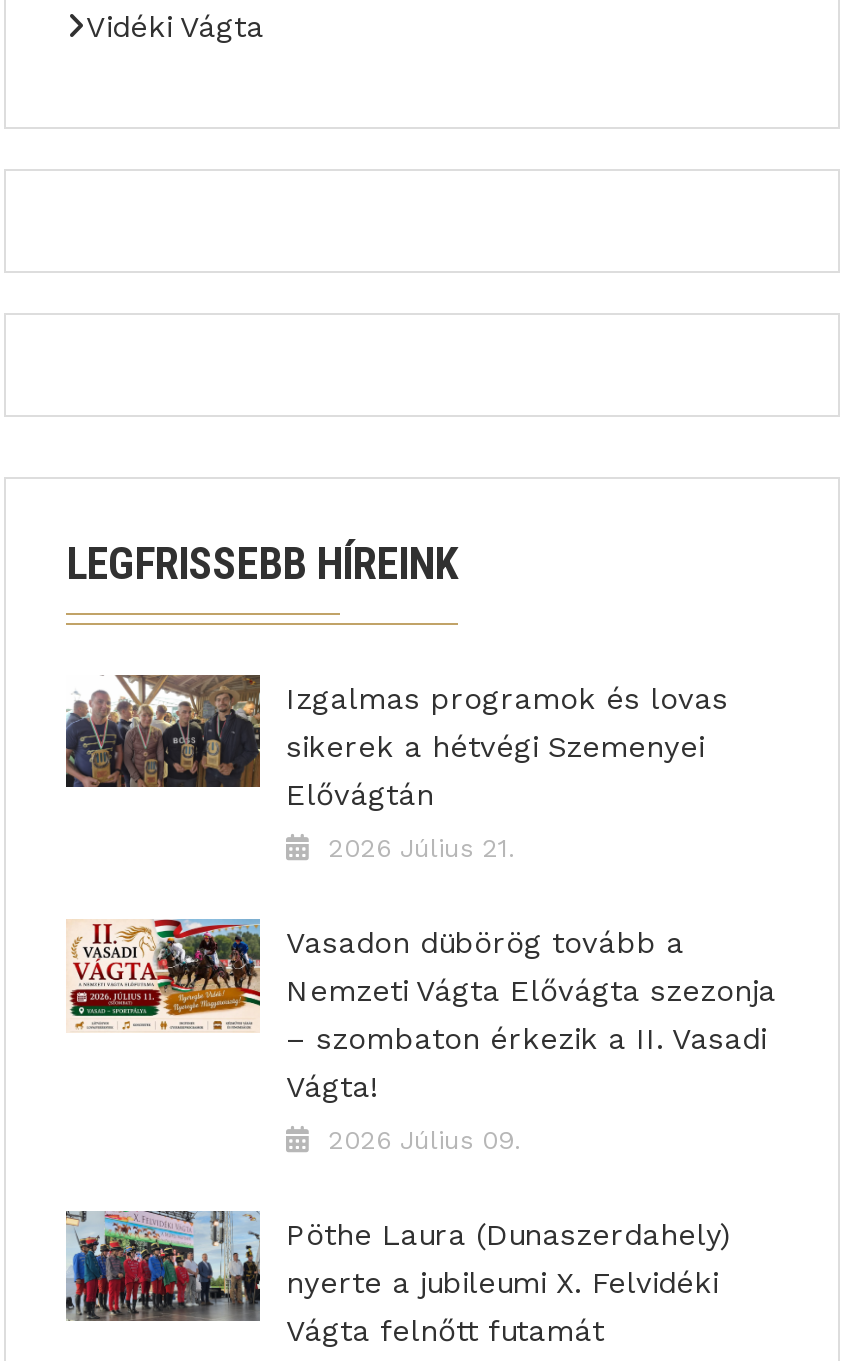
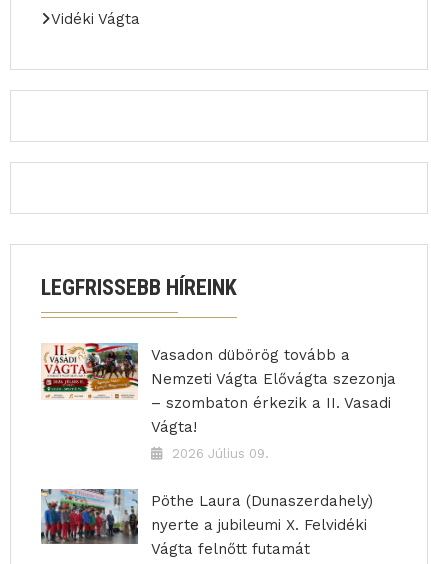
- [image]
- Izgalmas programok és lovas
- sikerek a hétvégi Szemenyei
- Elővágtán
- 2026 Július 21.
